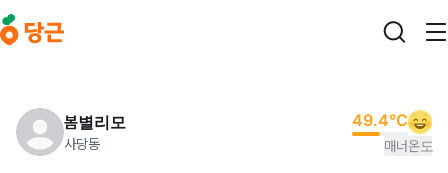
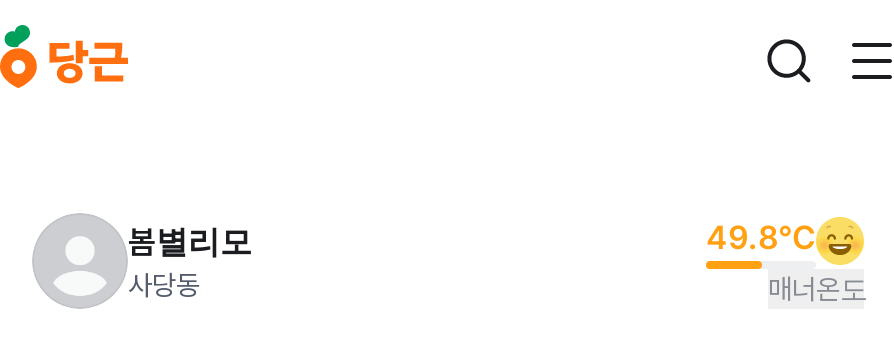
- 49.4°C
+ 49.8°C
